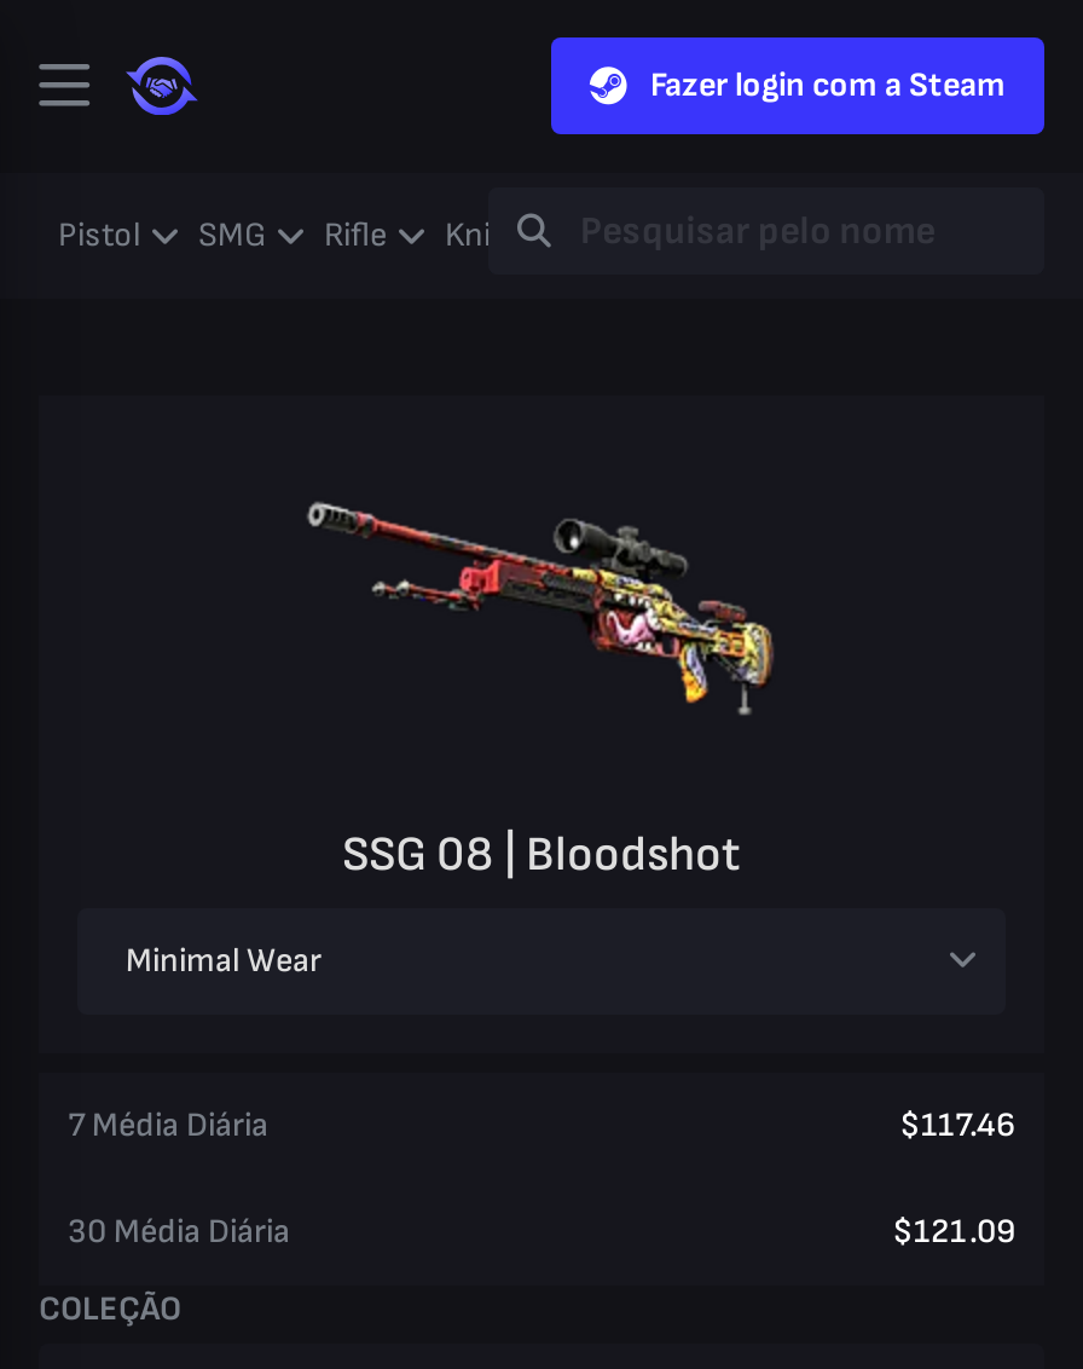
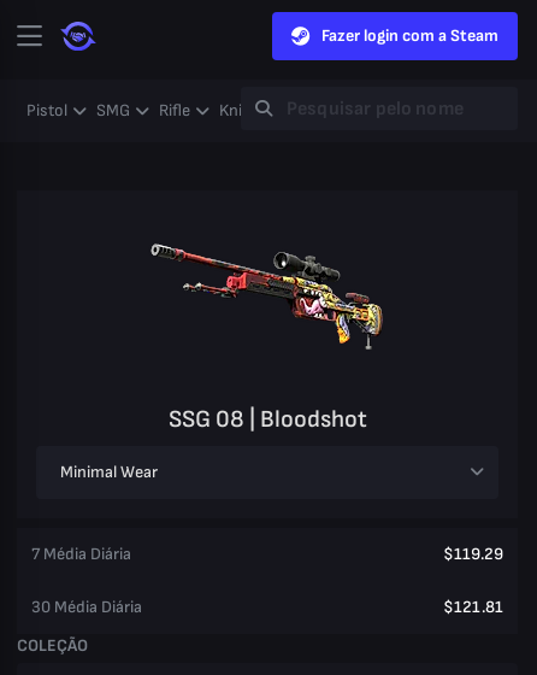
- $117.46
+ $119.29

- $121.09
+ $121.81
